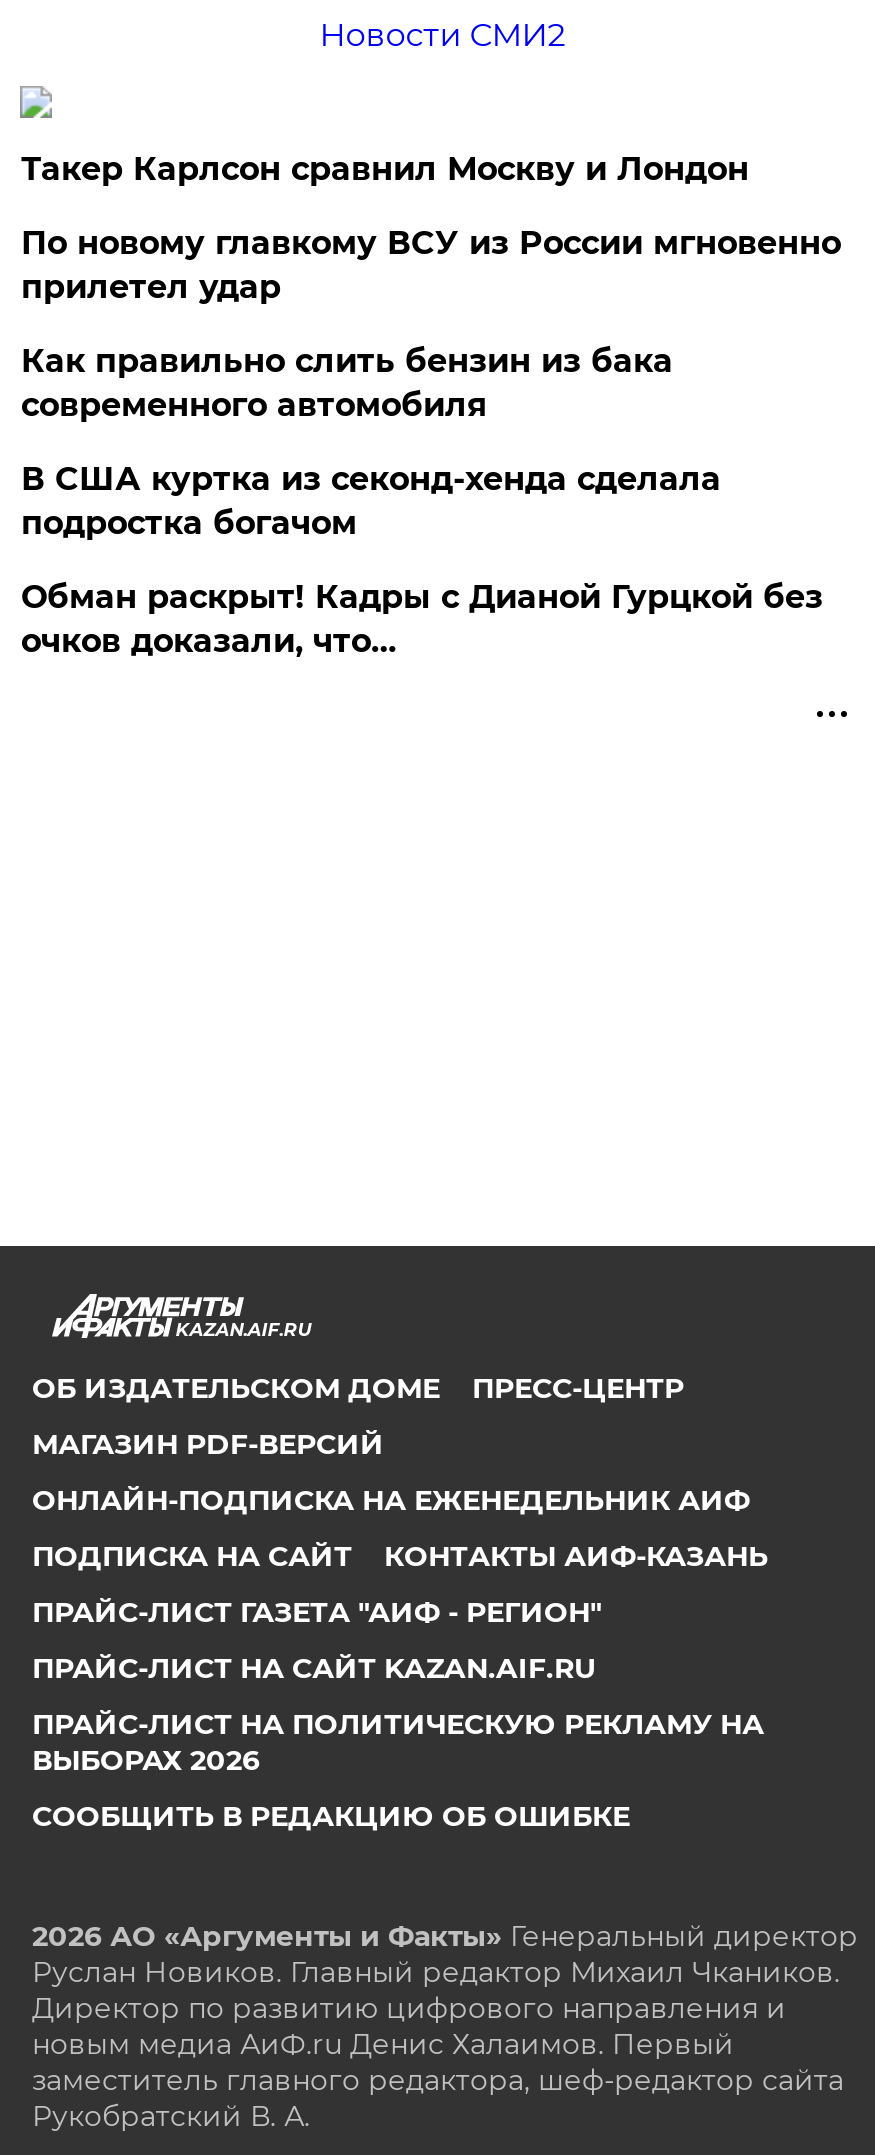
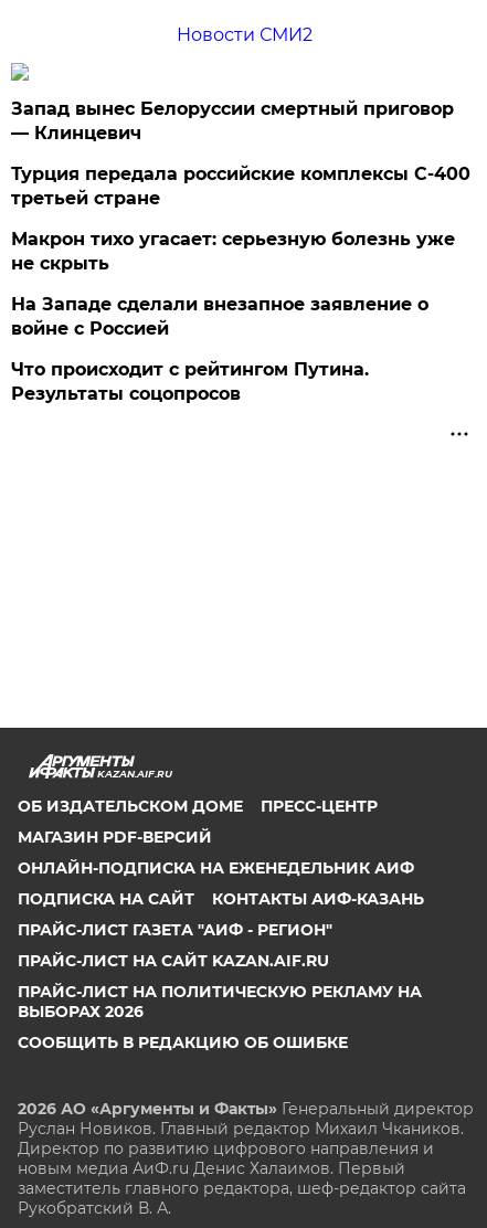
- Такер Карлсон сравнил Москву и Лондон
+ Запад вынес Белоруссии смертный приговор
+ — Клинцевич

- По новому главкому ВСУ из России мгновенно
- прилетел удар
+ Турция передала российские комплексы С-400
+ третьей стране

- Как правильно слить бензин из бака
- современного автомобиля
+ Макрон тихо угасает: серьезную болезнь уже
+ не скрыть

- В США куртка из секонд-хенда сделала
- подростка богачом
+ На Западе сделали внезапное заявление о
+ войне с Россией

- Обман раскрыт! Кадры с Дианой Гурцкой без
- очков доказали, что…
+ Что происходит с рейтингом Путина.
+ Результаты соцопросов
